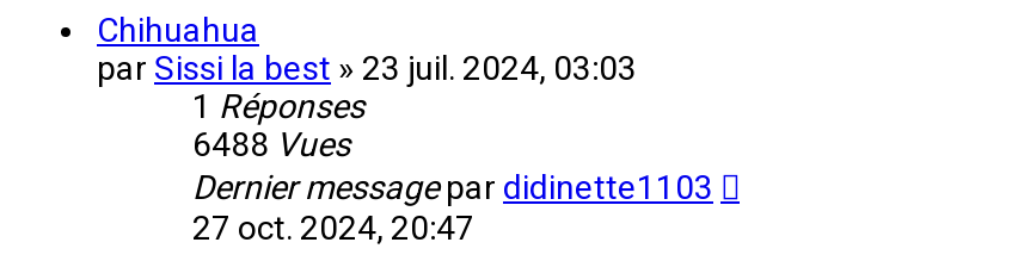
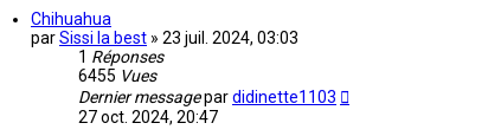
- 6488 Vues
+ 6455 Vues
